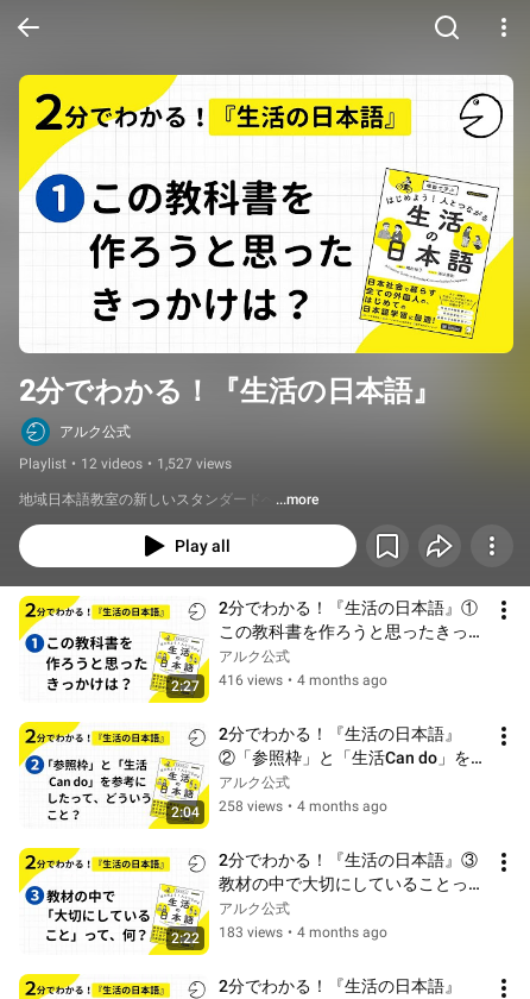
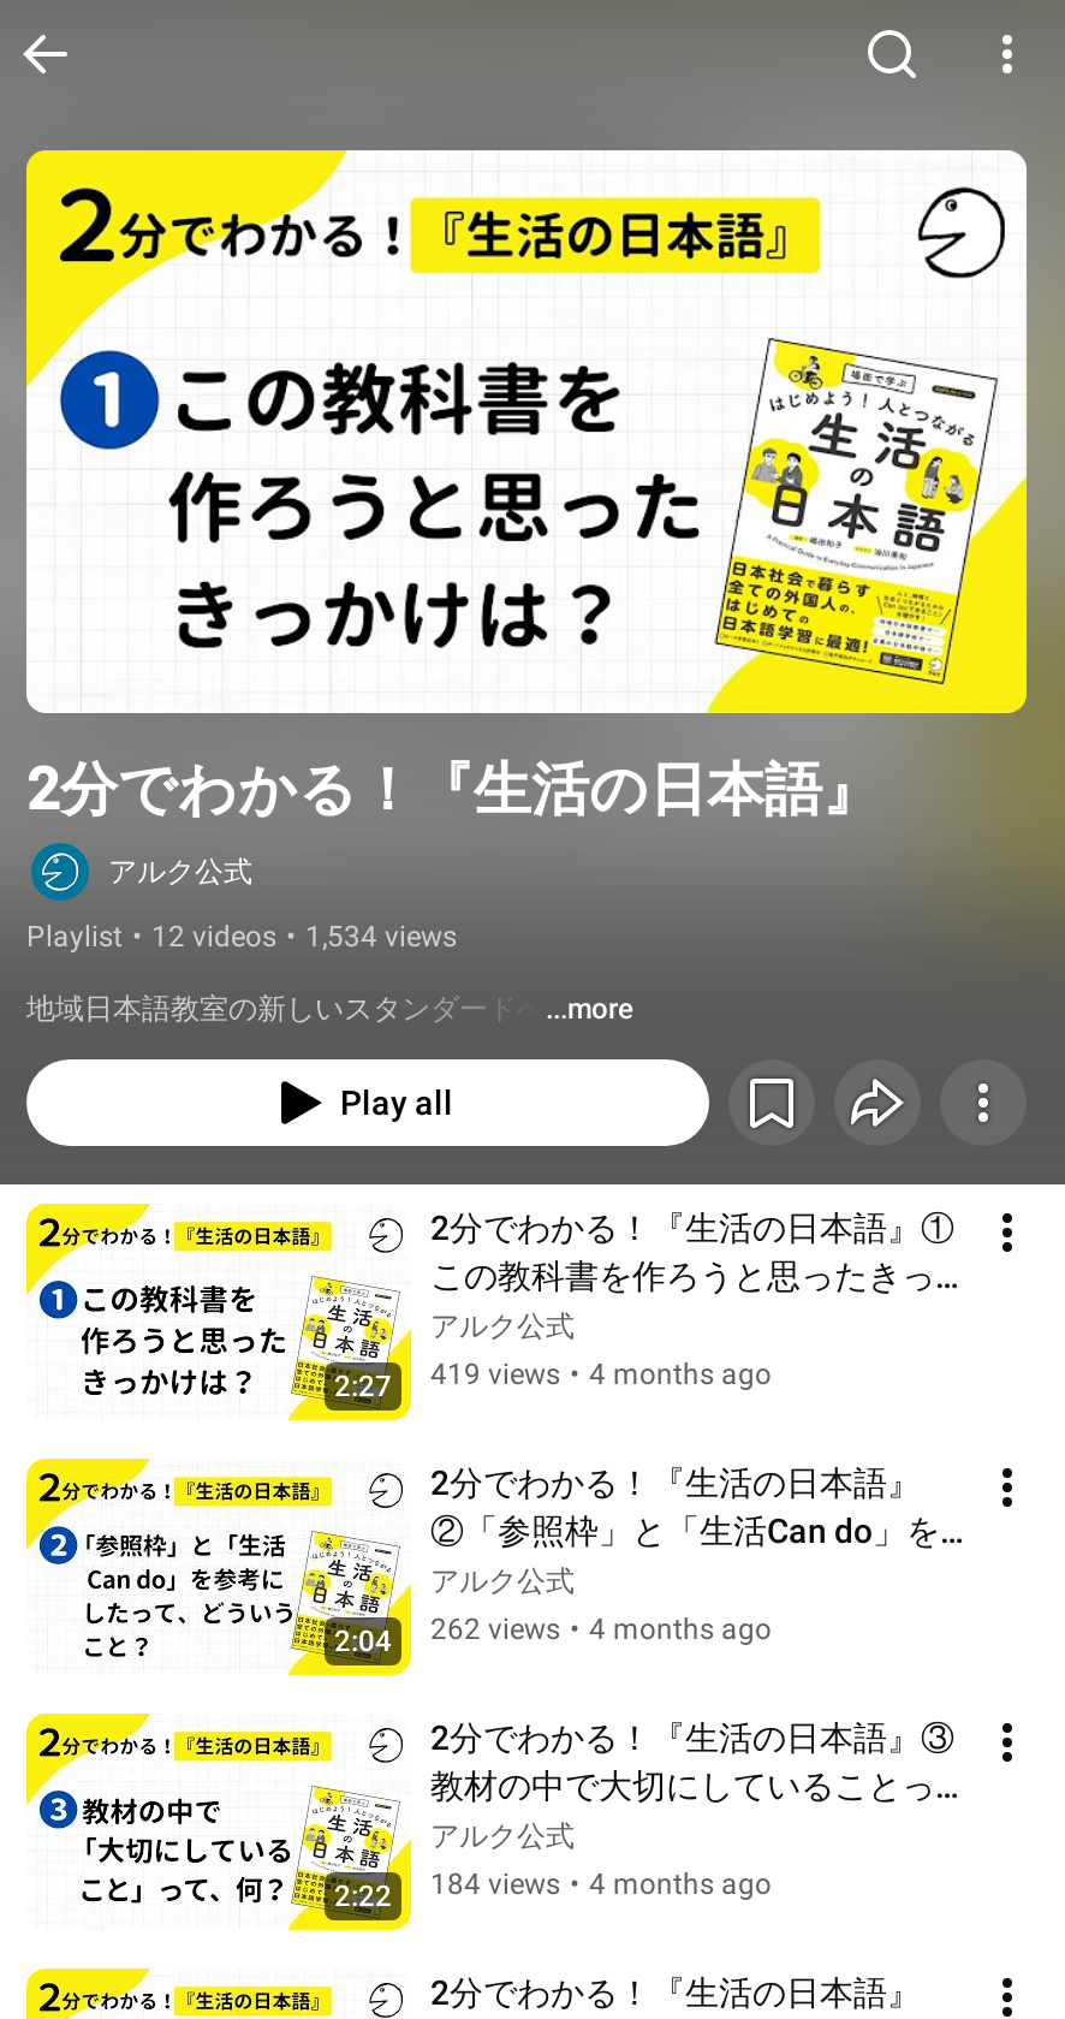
- Playlist • 12 videos • 1,527 views
+ Playlist • 12 videos • 1,534 views

- 416 views • 4 months ago
+ 419 views • 4 months ago

- 258 views • 4 months ago
+ 262 views • 4 months ago

- 183 views • 4 months ago
+ 184 views • 4 months ago
